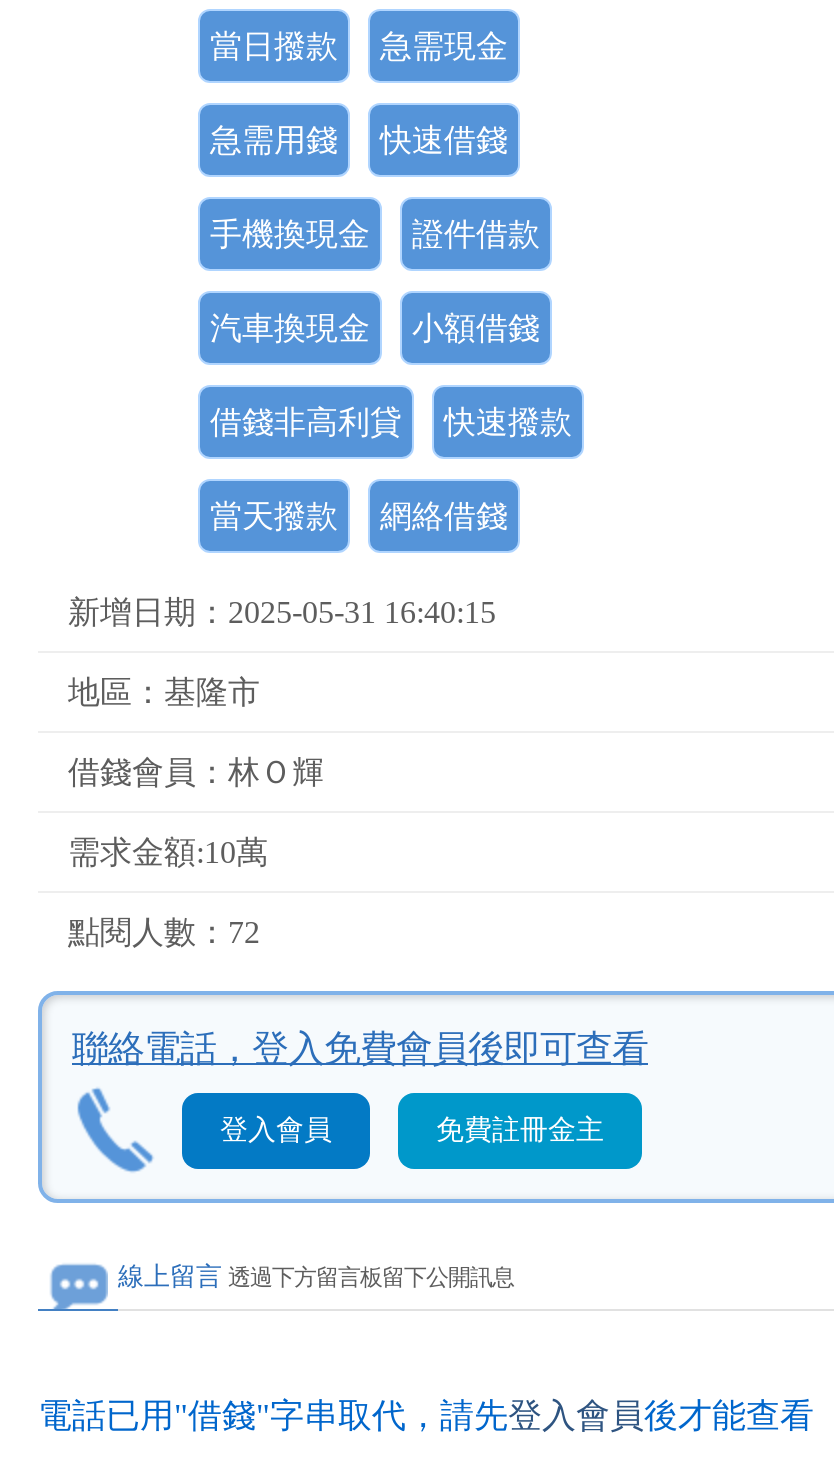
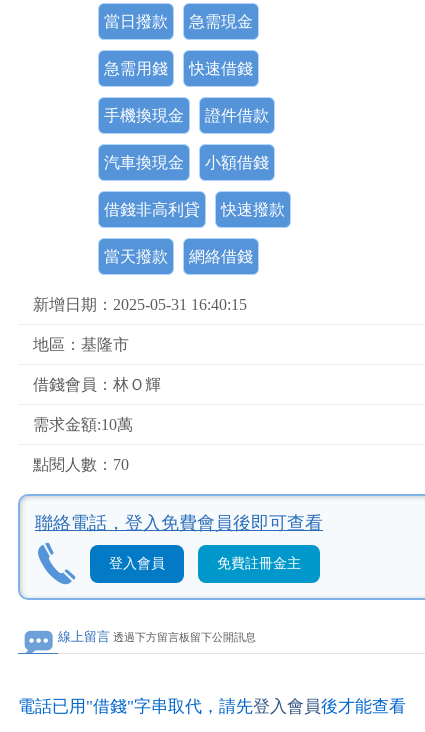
- 點閱人數：72
+ 點閱人數：70
